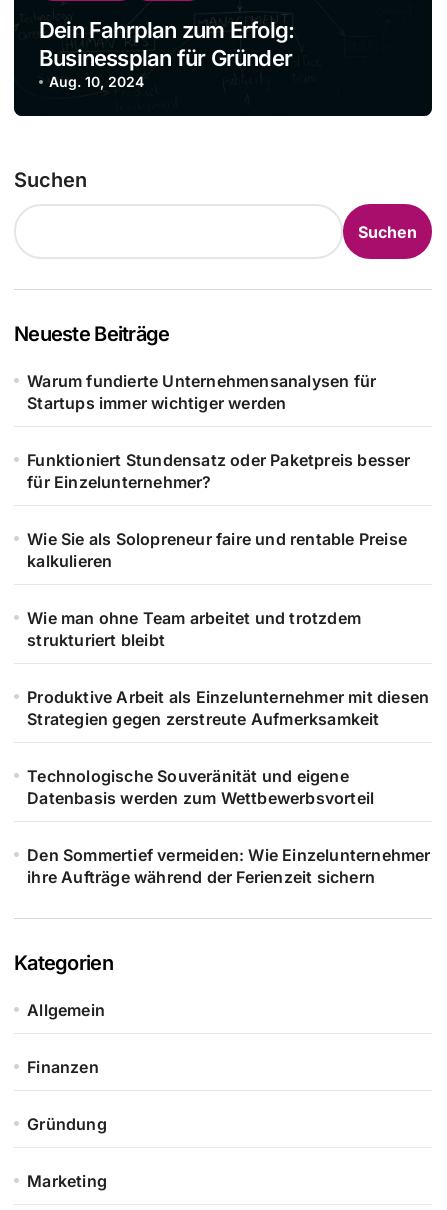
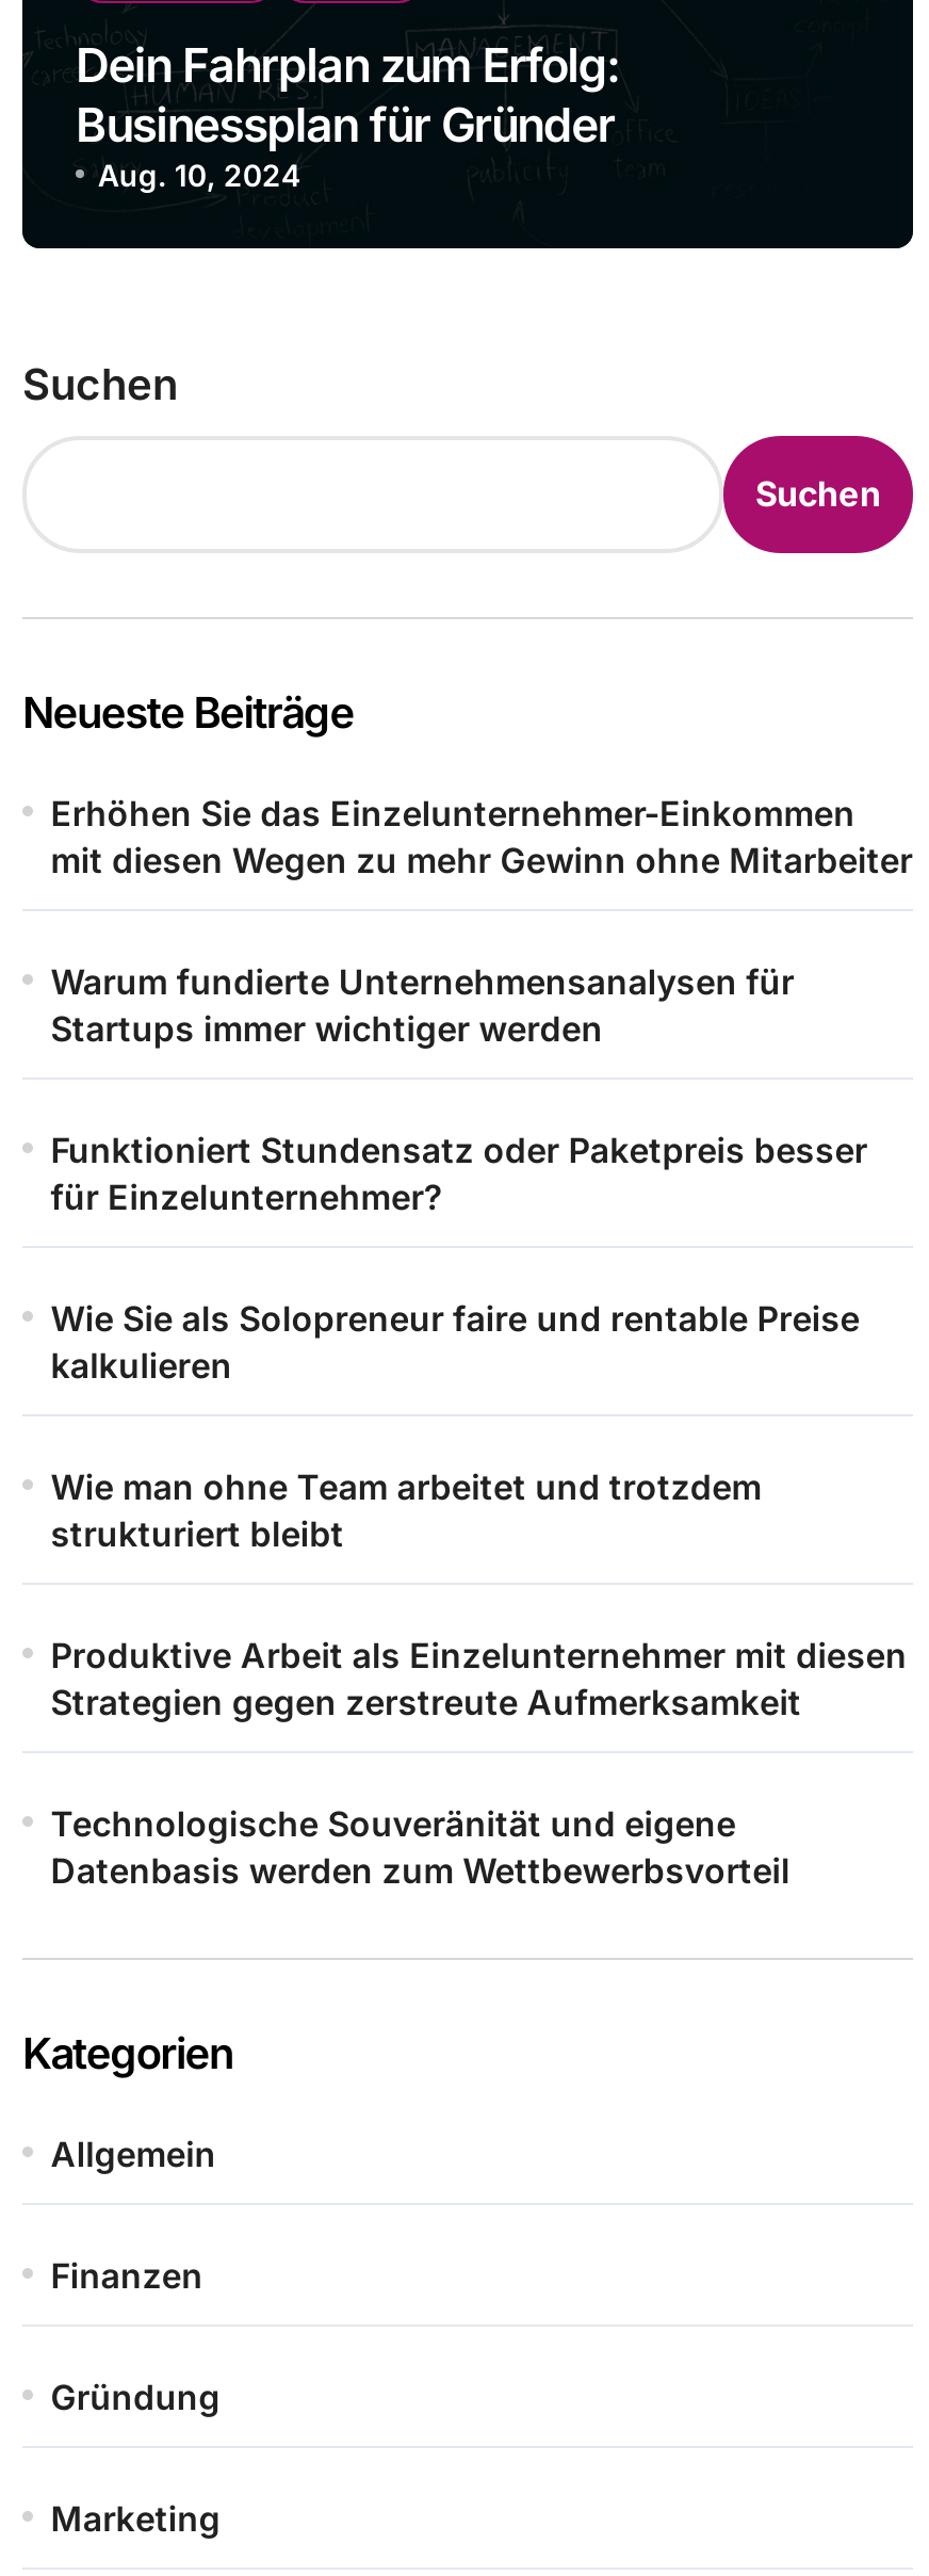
+ Erhöhen Sie das Einzelunternehmer-Einkommen
+ mit diesen Wegen zu mehr Gewinn ohne Mitarbeiter

moved down: Warum fundierte Unternehmensanalysen für | Startups immer wichtiger werden | Funktioniert Stundensatz oder Paketpreis besser | ... | Technologische Souveränität und eigene | Datenbasis werden zum Wettbewerbsvorteil

- Den Sommertief vermeiden: Wie Einzelunternehmer
- ihre Aufträge während der Ferienzeit sichern
